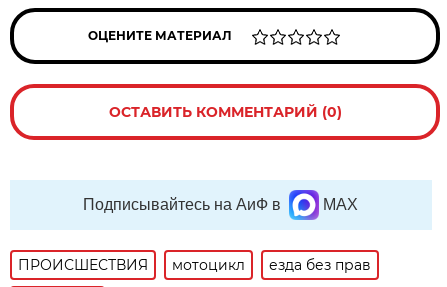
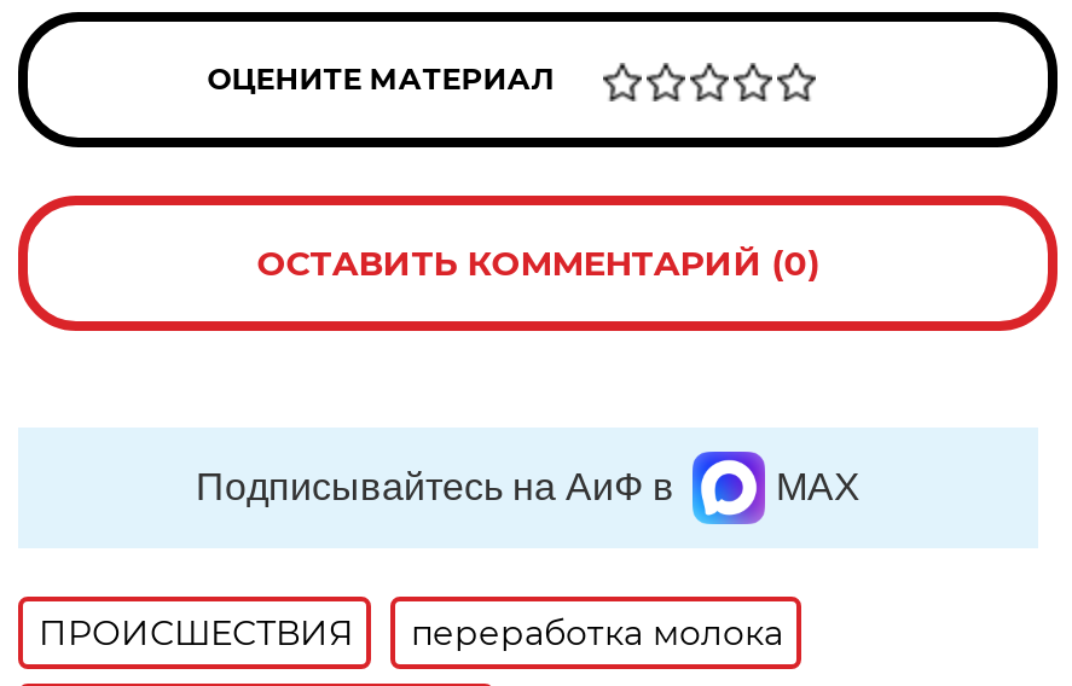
- мотоцикл
- езда без прав
+ переработка молока
